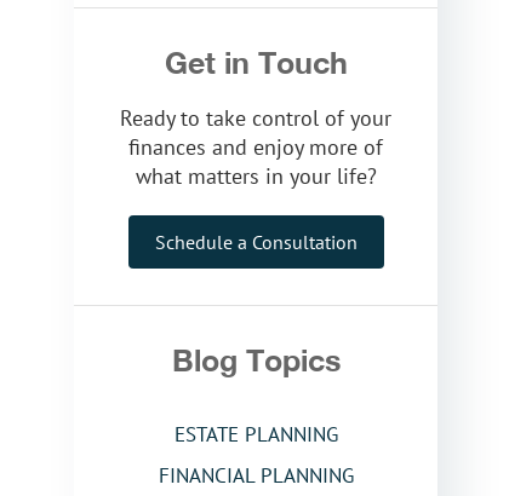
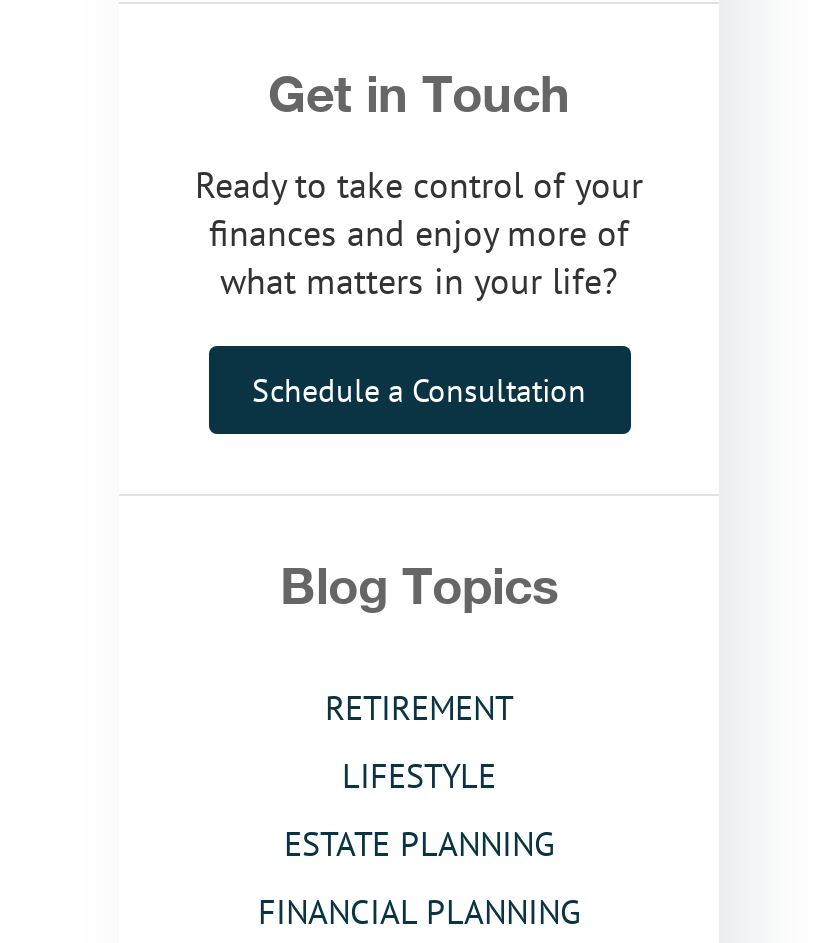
+ RETIREMENT
+ LIFESTYLE
